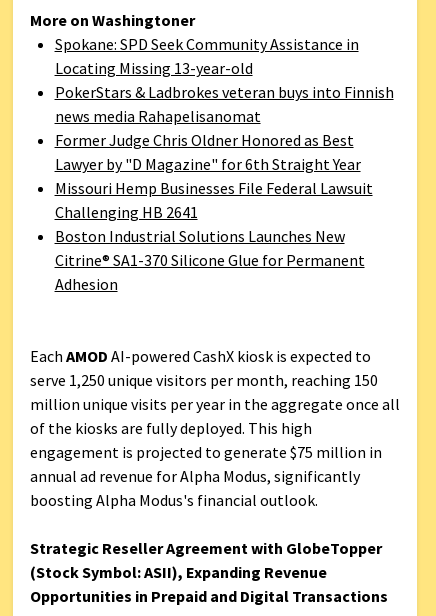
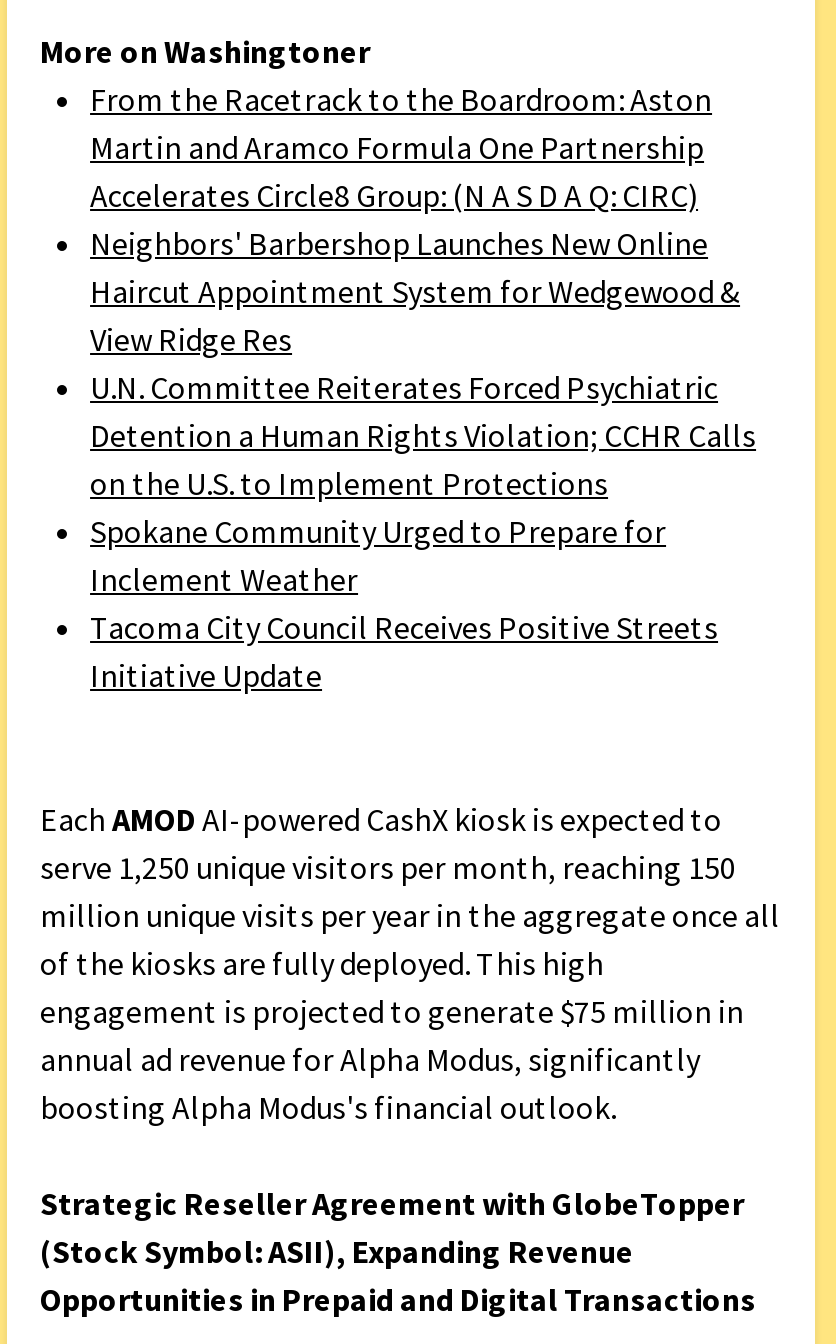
- Spokane: SPD Seek Community Assistance in
- Locating Missing 13-year-old
- PokerStars & Ladbrokes veteran buys into Finnish
- news media Rahapelisanomat
- Former Judge Chris Oldner Honored as Best
- Lawyer by "D Magazine" for 6th Straight Year
- Missouri Hemp Businesses File Federal Lawsuit
- Challenging HB 2641
- Boston Industrial Solutions Launches New
- Citrine® SA1-370 Silicone Glue for Permanent
- Adhesion
+ From the Racetrack to the Boardroom: Aston
+ Martin and Aramco Formula One Partnership
+ Accelerates Circle8 Group: (N A S D A Q: CIRC)
+ Neighbors' Barbershop Launches New Online
+ Haircut Appointment System for Wedgewood &
+ View Ridge Res
+ U.N. Committee Reiterates Forced Psychiatric
+ Detention a Human Rights Violation; CCHR Calls
+ on the U.S. to Implement Protections
+ Spokane Community Urged to Prepare for
+ Inclement Weather
+ Tacoma City Council Receives Positive Streets
+ Initiative Update
